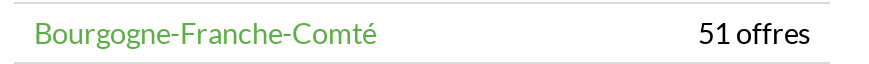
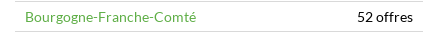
- 51 offres
+ 52 offres
